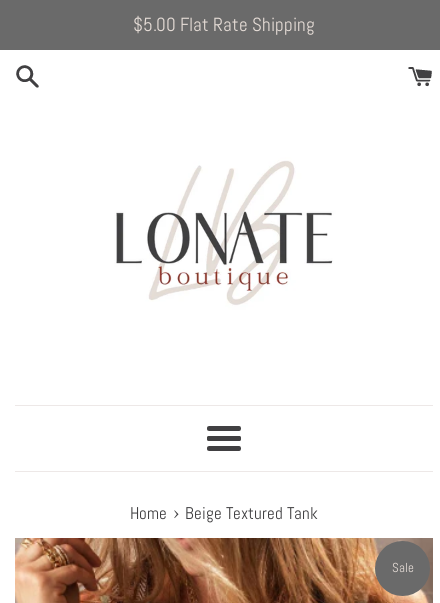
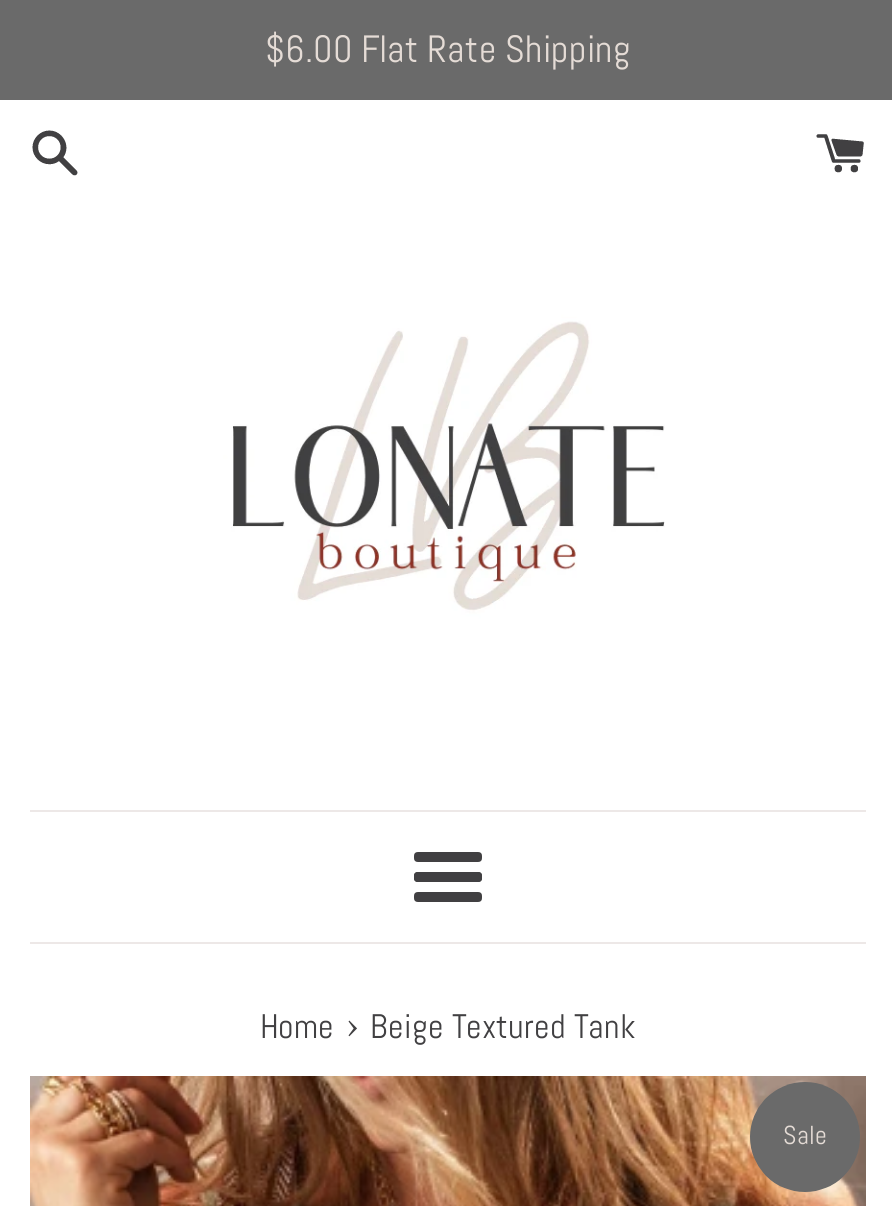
- $5.00 Flat Rate Shipping
+ $6.00 Flat Rate Shipping
